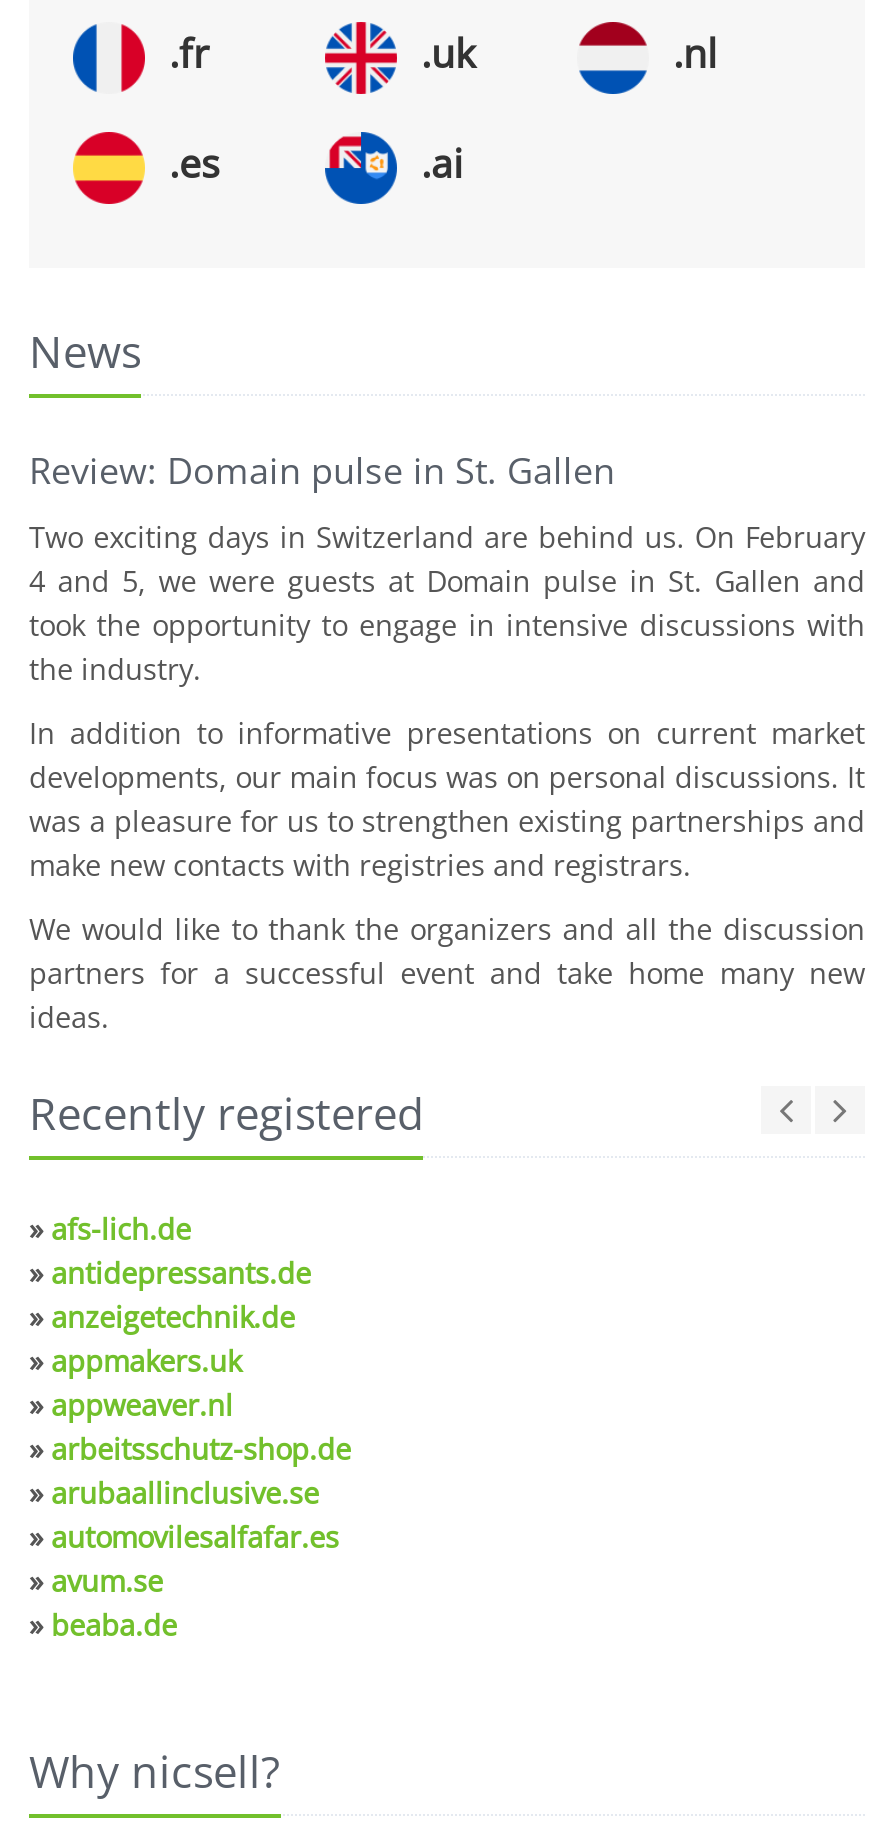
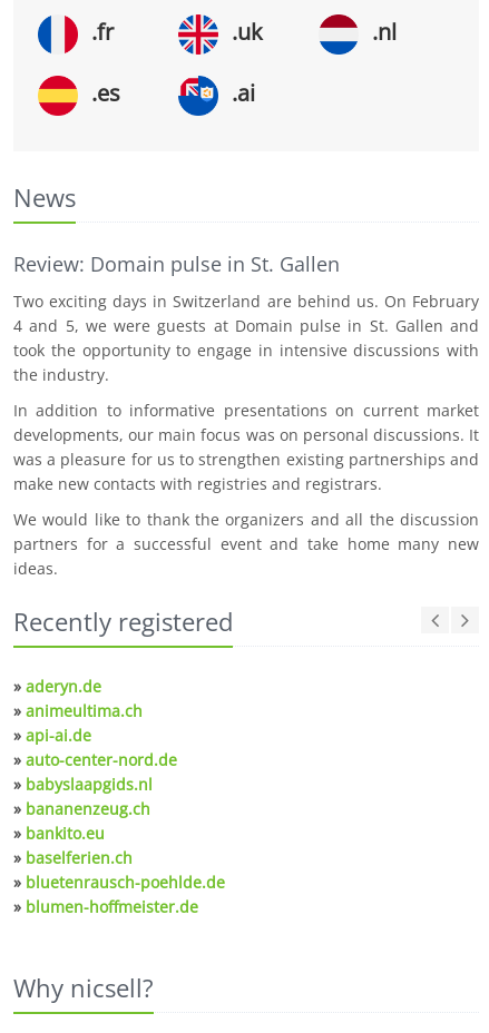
- » afs-lich.de
- » antidepressants.de
- » anzeigetechnik.de
- » appmakers.uk
- » appweaver.nl
- » arbeitsschutz-shop.de
- » arubaallinclusive.se
- » automovilesalfafar.es
- » avum.se
- » beaba.de
+ » aderyn.de
+ » animeultima.ch
+ » api-ai.de
+ » auto-center-nord.de
+ » babyslaapgids.nl
+ » bananenzeug.ch
+ » bankito.eu
+ » baselferien.ch
+ » bluetenrausch-poehlde.de
+ » blumen-hoffmeister.de
